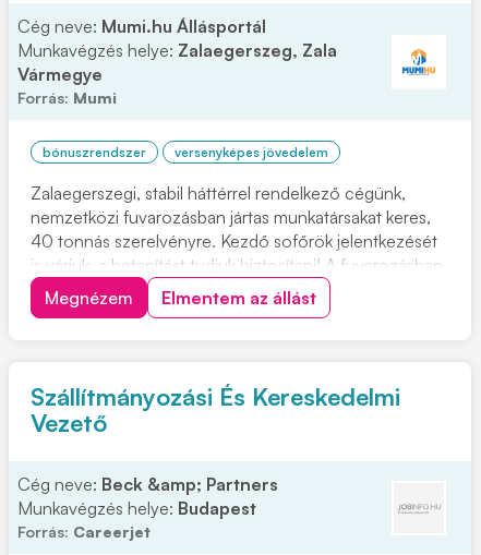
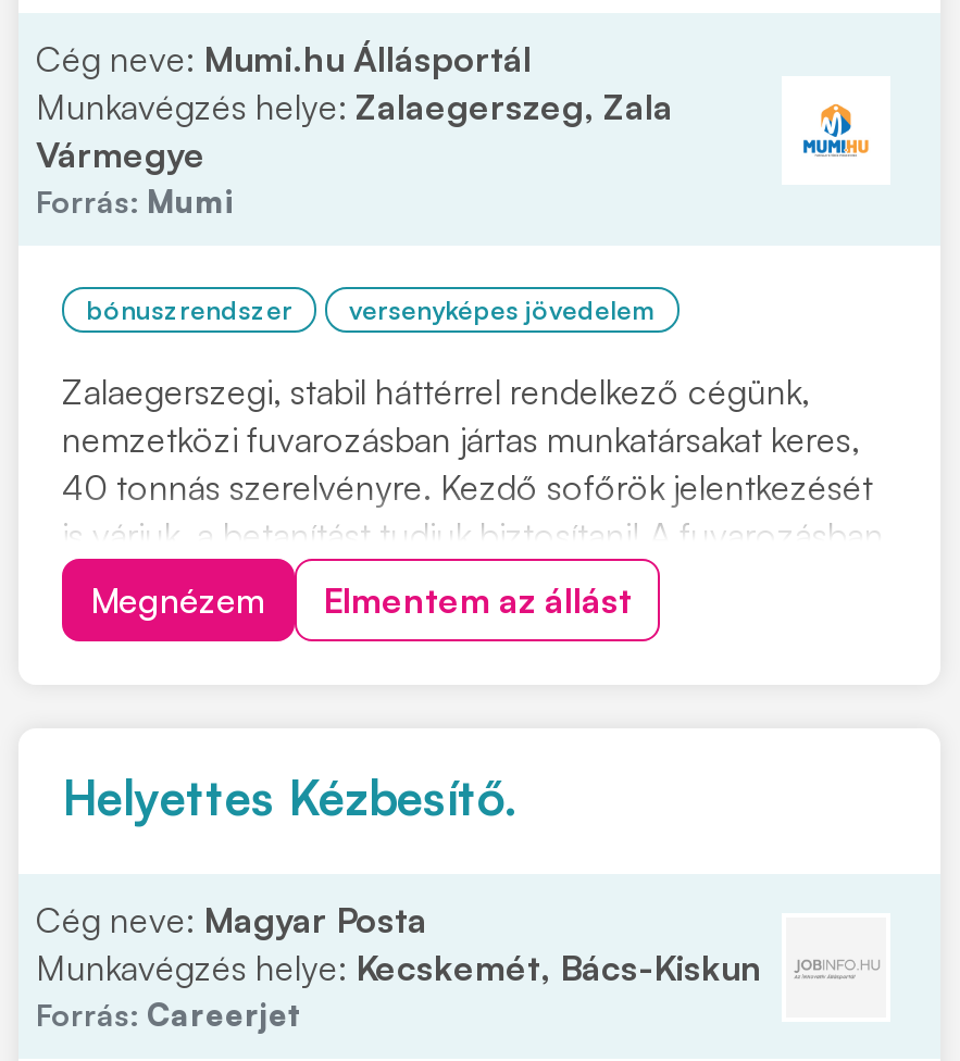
- Szállítmányozási És Kereskedelmi
- Vezető
+ Helyettes Kézbesítő.

- Cég neve: Beck &amp; Partners
- Munkavégzés helye: Budapest
+ Cég neve: Magyar Posta
+ Munkavégzés helye: Kecskemét, Bács-Kiskun
